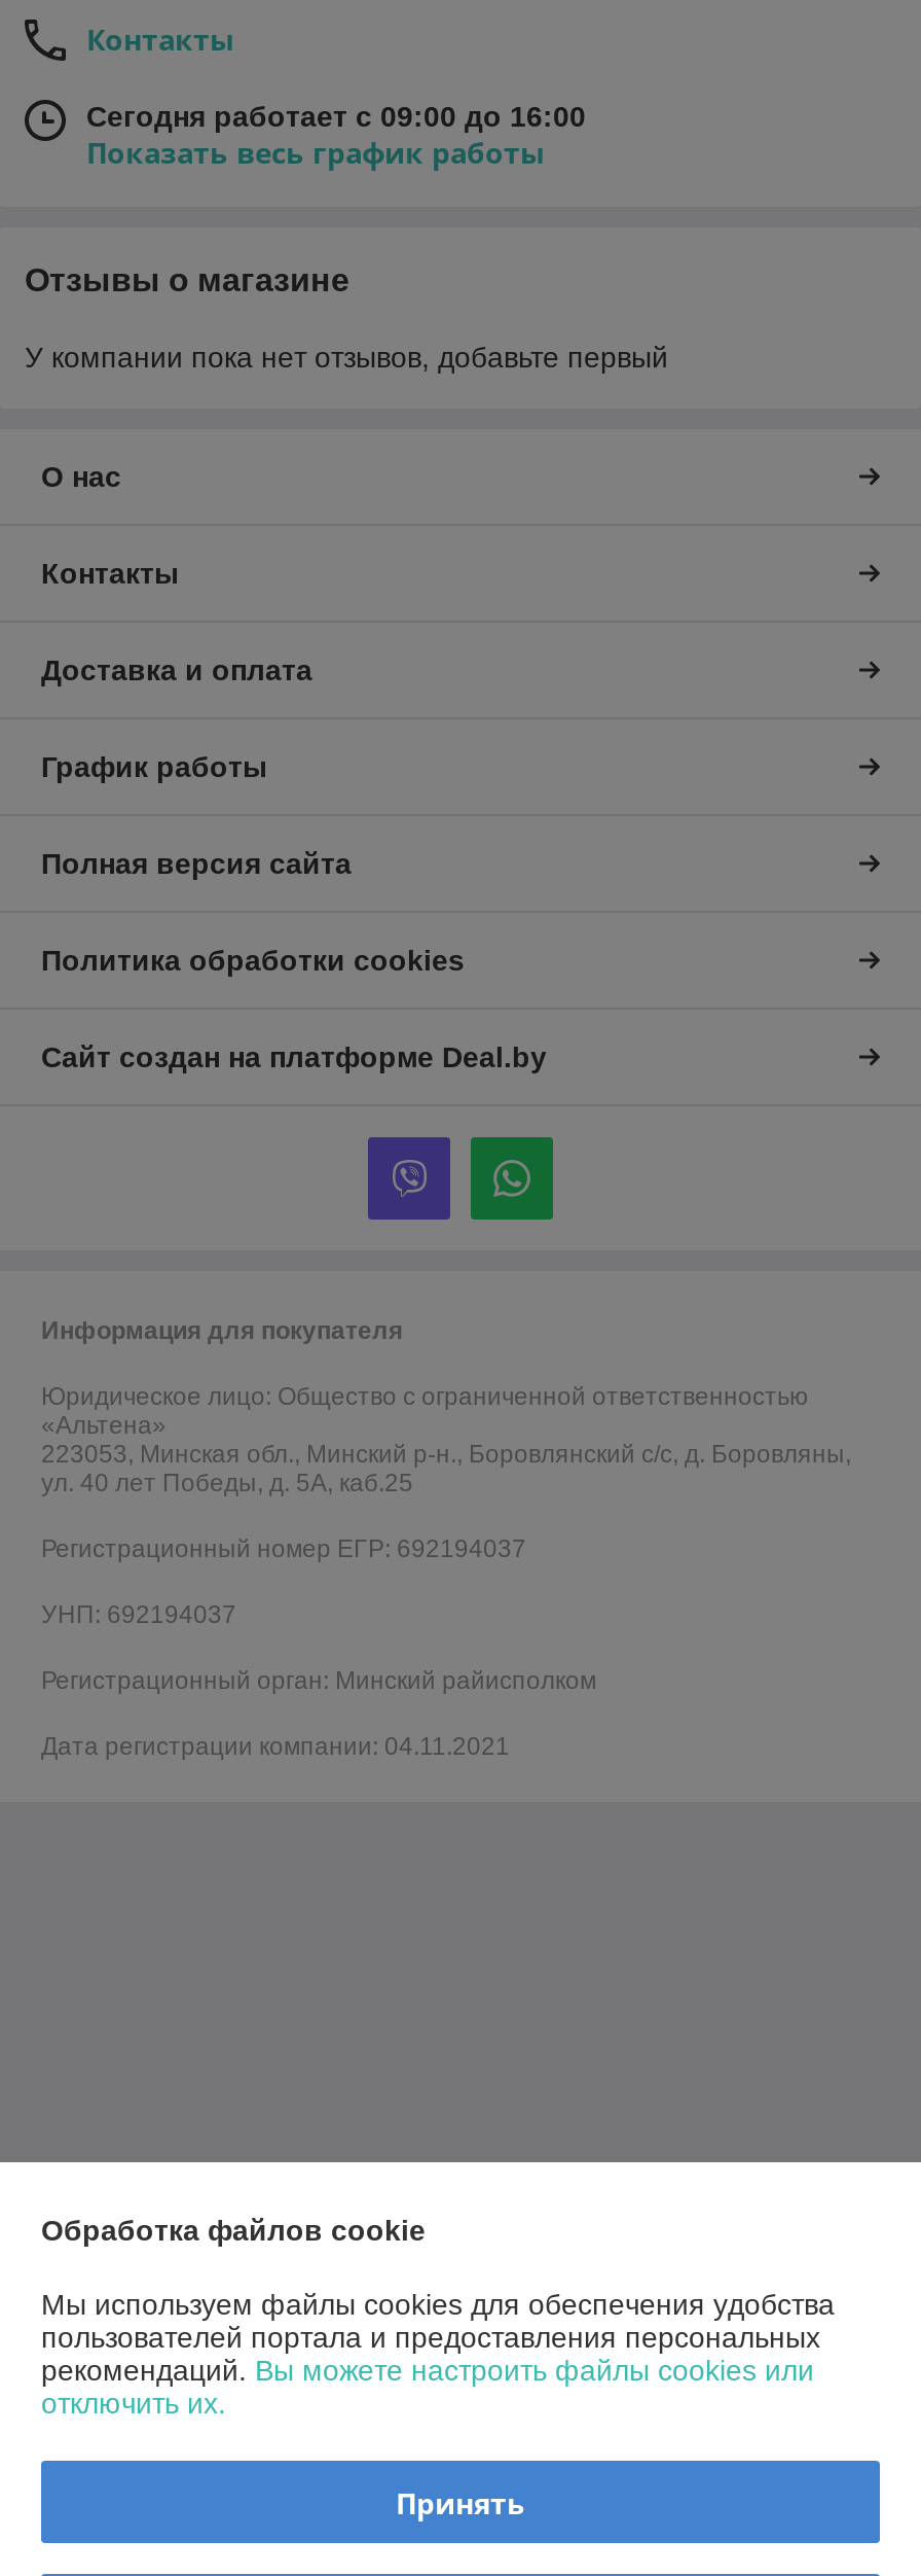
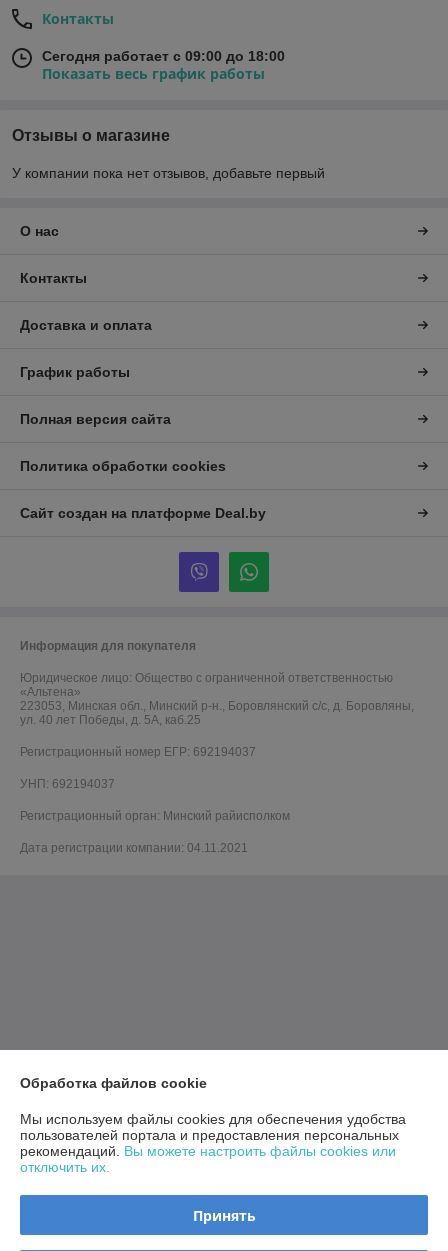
- Сегодня работает с 09:00 до 16:00
+ Сегодня работает с 09:00 до 18:00
